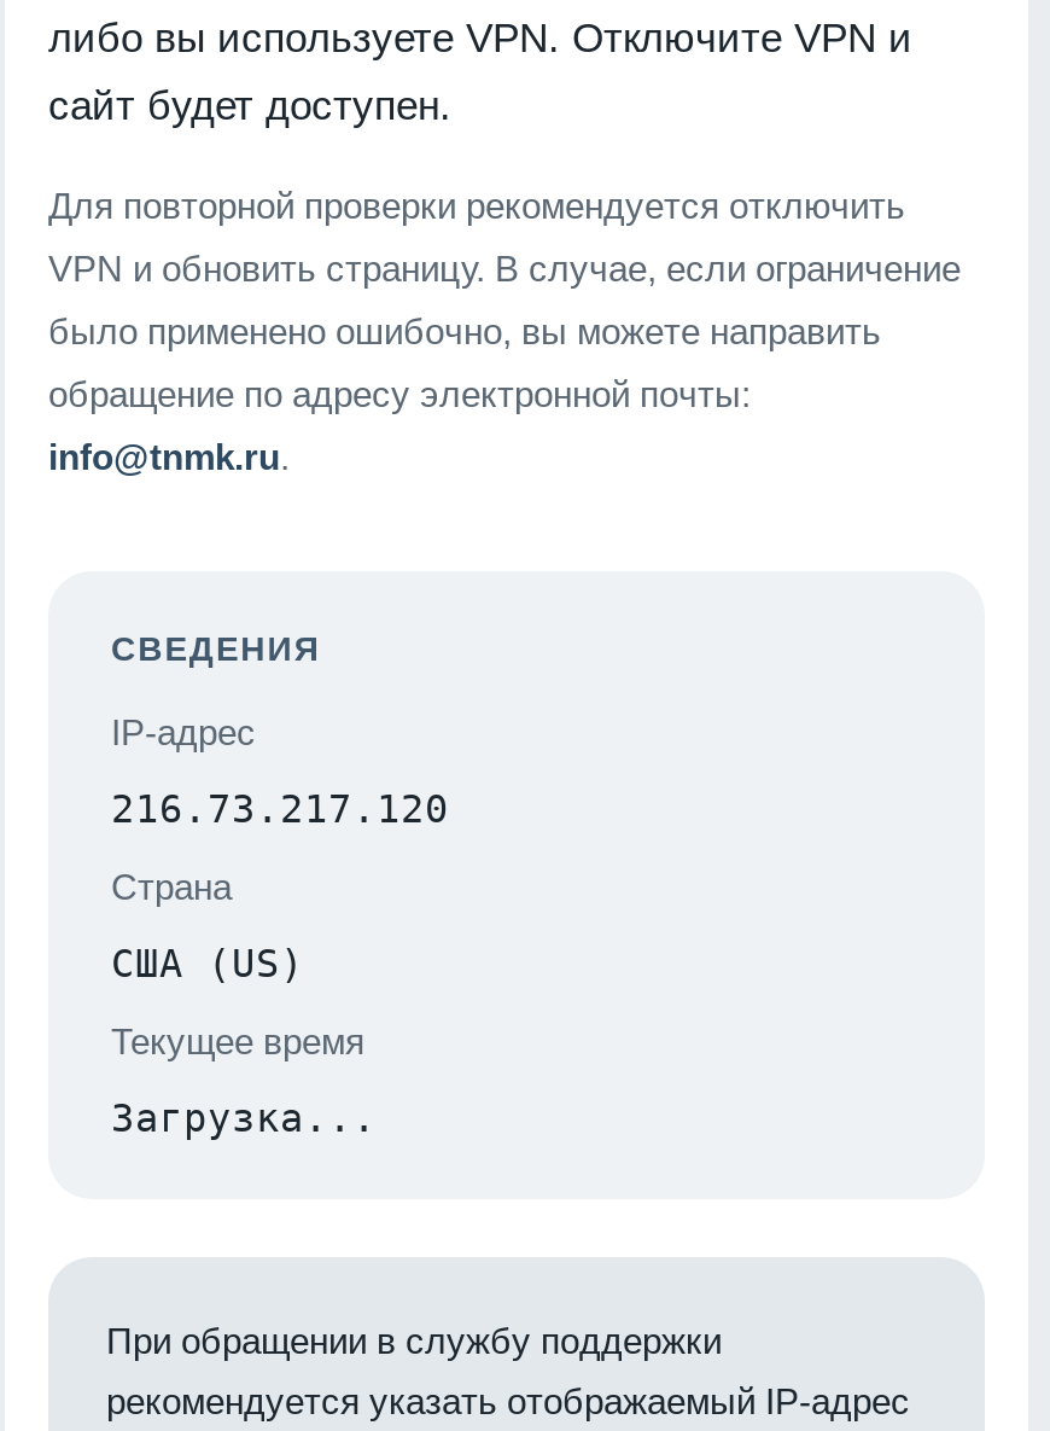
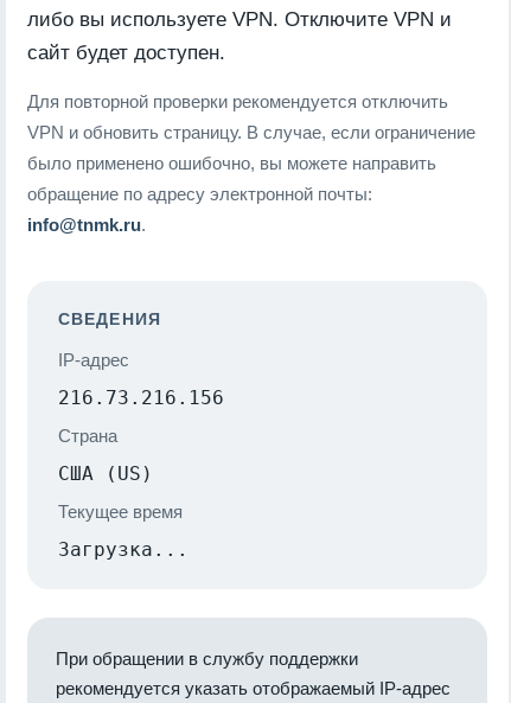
- 216.73.217.120
+ 216.73.216.156
